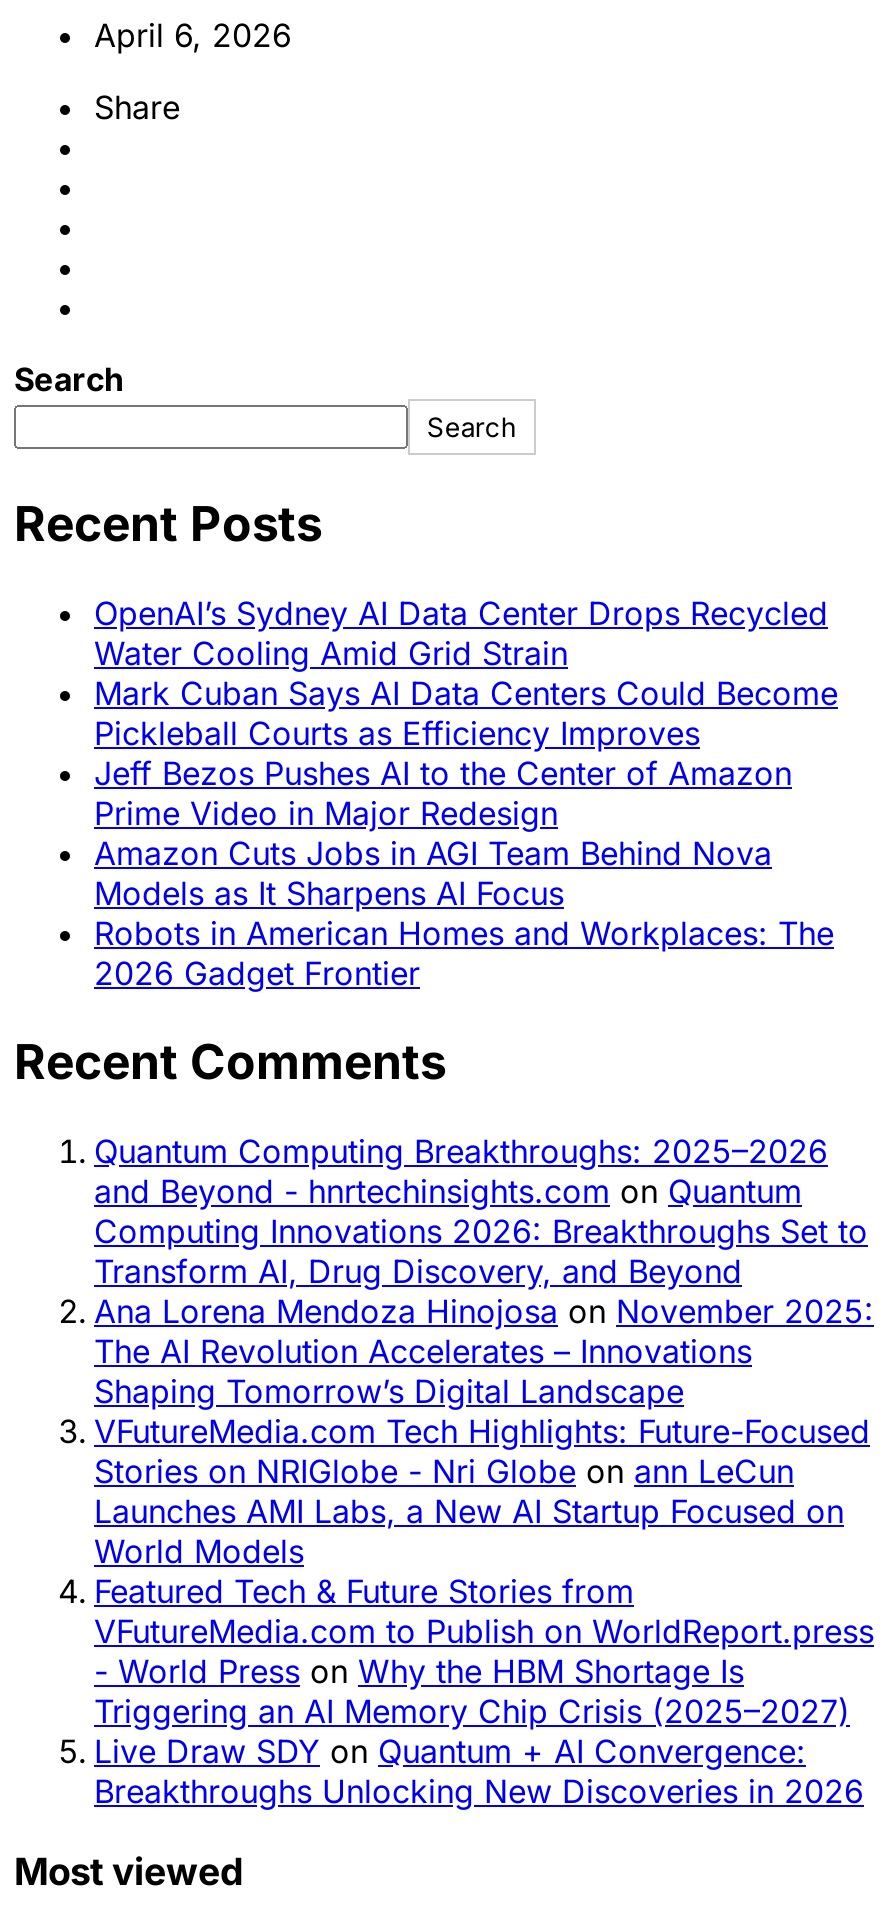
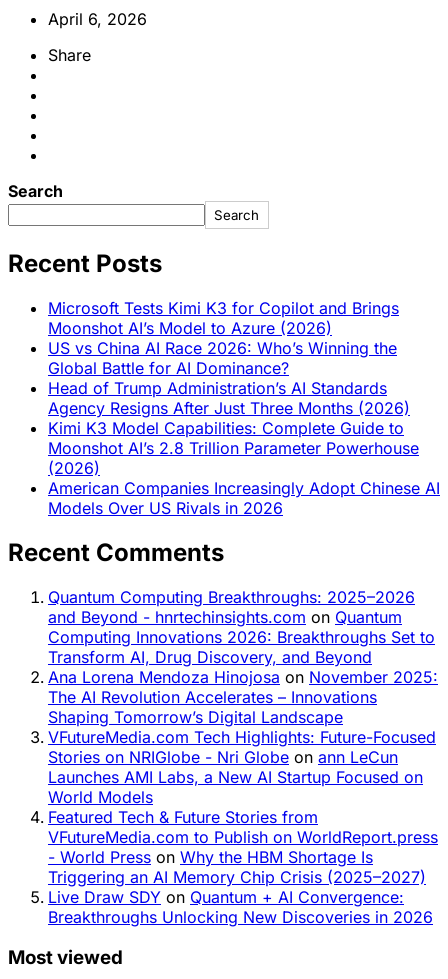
- OpenAI’s Sydney AI Data Center Drops Recycled
- Water Cooling Amid Grid Strain
- Mark Cuban Says AI Data Centers Could Become
- Pickleball Courts as Efficiency Improves
- Jeff Bezos Pushes AI to the Center of Amazon
- Prime Video in Major Redesign
- Amazon Cuts Jobs in AGI Team Behind Nova
- Models as It Sharpens AI Focus
- Robots in American Homes and Workplaces: The
- 2026 Gadget Frontier
+ Microsoft Tests Kimi K3 for Copilot and Brings
+ Moonshot AI’s Model to Azure (2026)
+ US vs China AI Race 2026: Who’s Winning the
+ Global Battle for AI Dominance?
+ Head of Trump Administration’s AI Standards
+ Agency Resigns After Just Three Months (2026)
+ Kimi K3 Model Capabilities: Complete Guide to
+ Moonshot AI’s 2.8 Trillion Parameter Powerhouse
+ (2026)
+ American Companies Increasingly Adopt Chinese AI
+ Models Over US Rivals in 2026
